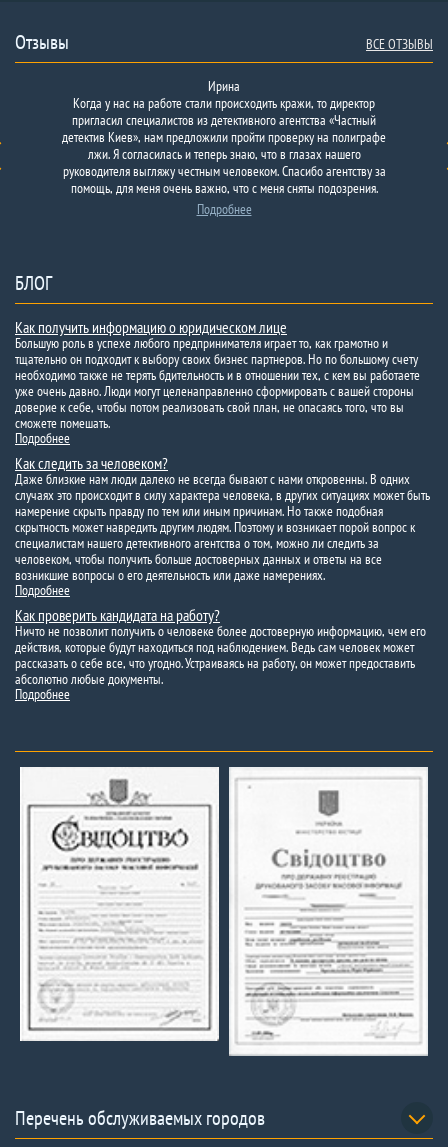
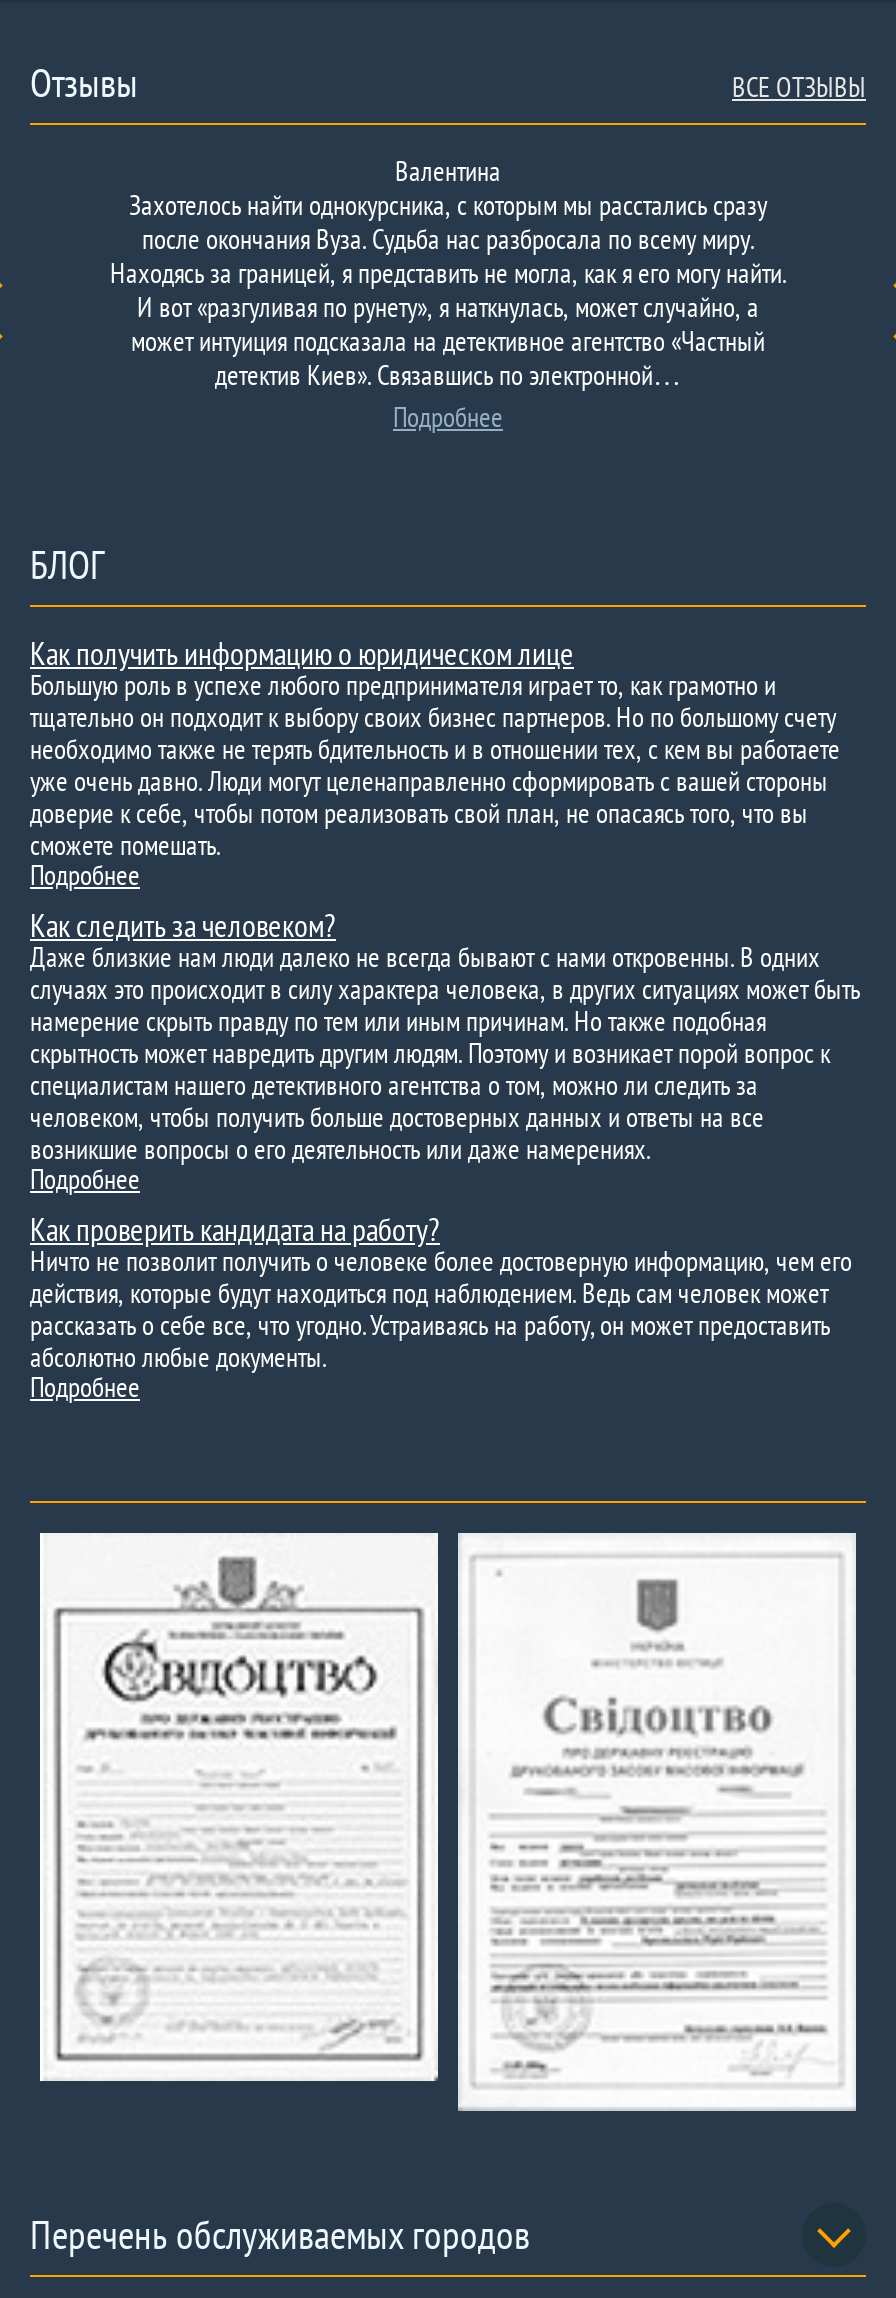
- Ирина
- Когда у нас на работе стали происходить кражи, то директор
- пригласил специалистов из детективного агентства «Частный
- детектив Киев», нам предложили пройти проверку на полиграфе
- лжи. Я согласилась и теперь знаю, что в глазах нашего
- руководителя выгляжу честным человеком. Спасибо агентству за
- помощь, для меня очень важно, что с меня сняты подозрения.
+ Валентина
+ Захотелось найти однокурсника, с которым мы расстались сразу
+ после окончания Вуза. Судьба нас разбросала по всему миру.
+ Находясь за границей, я представить не могла, как я его могу найти.
+ И вот «разгуливая по рунету», я наткнулась, может случайно, а
+ может интуиция подсказала на детективное агентство «Частный
+ детектив Киев». Связавшись по электронной…
